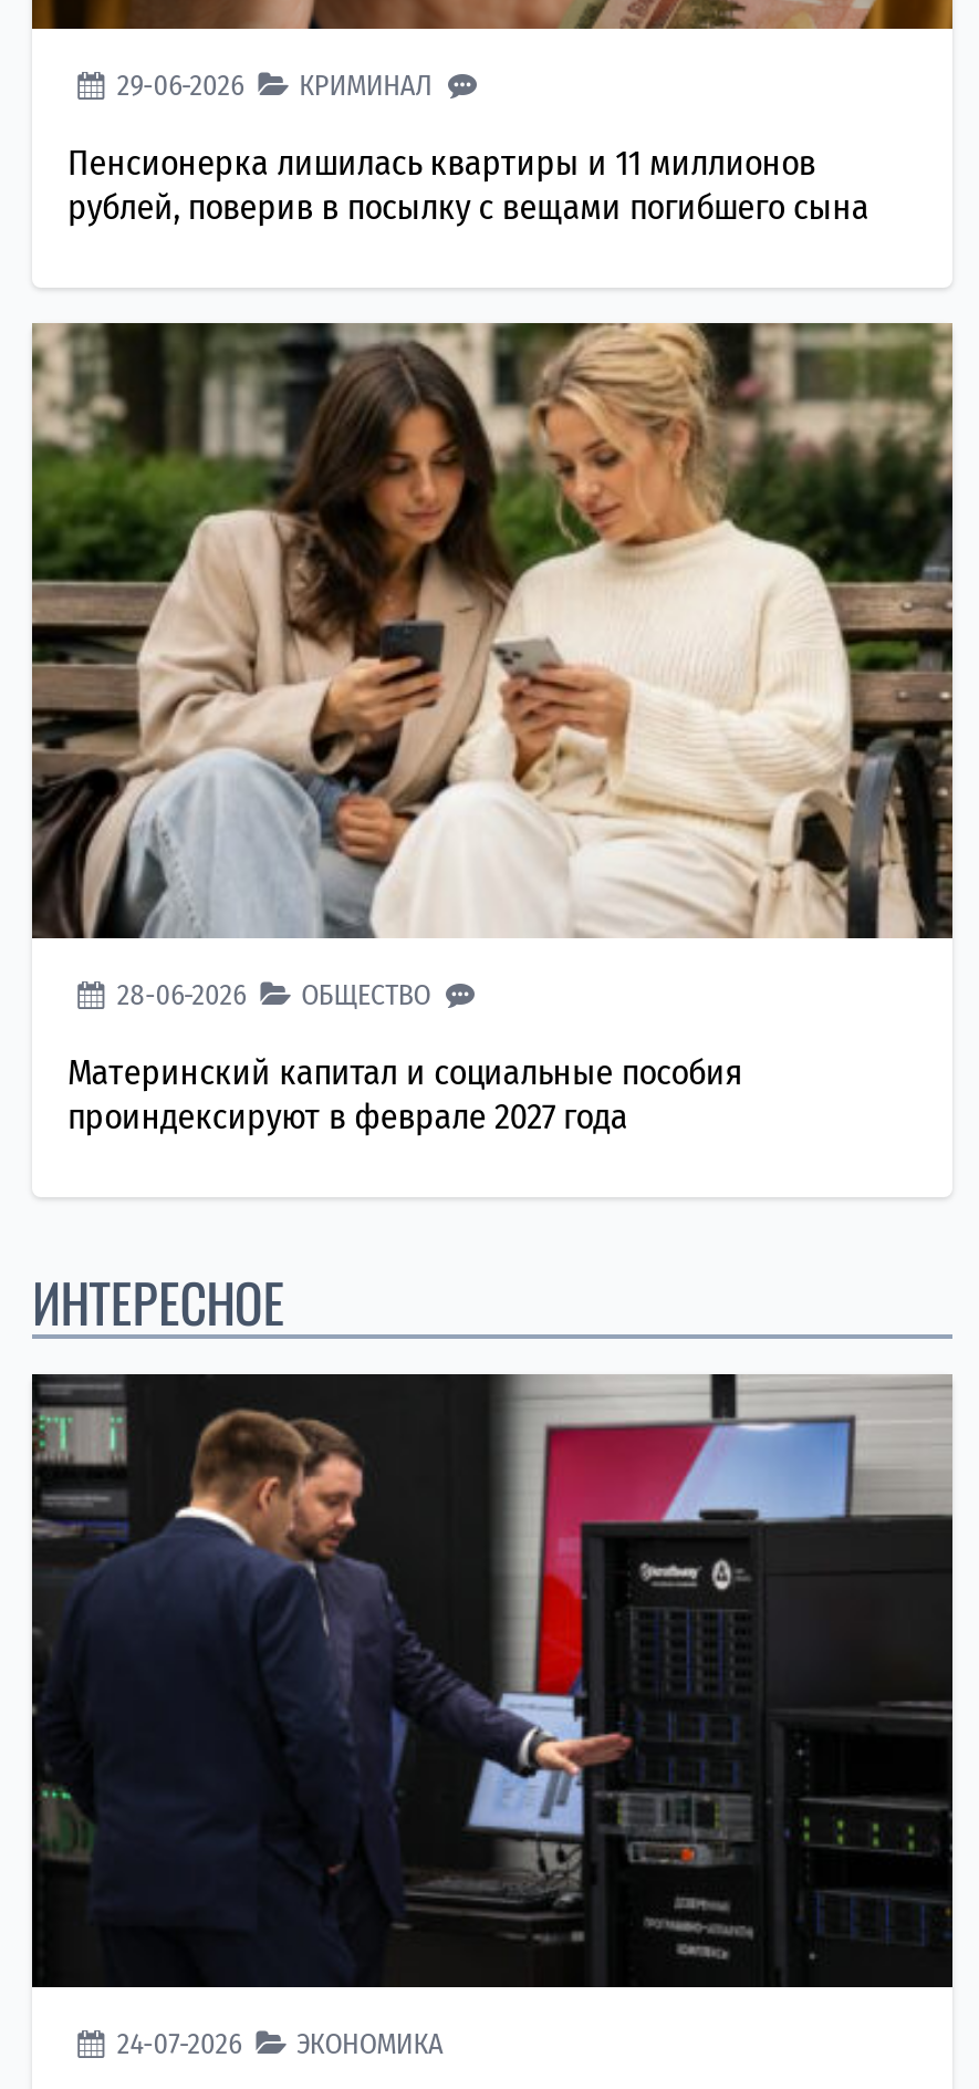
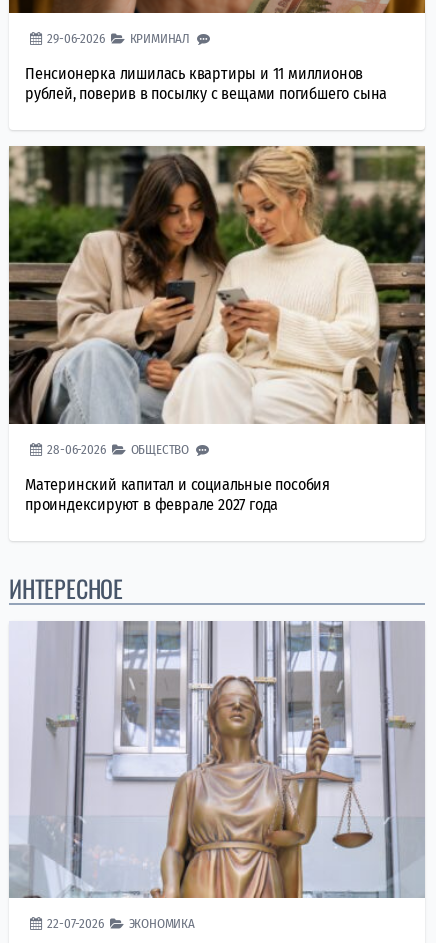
- [image]
- 24-07-2026 ЭКОНОМИКА
+ [image]
+ 22-07-2026 ЭКОНОМИКА
